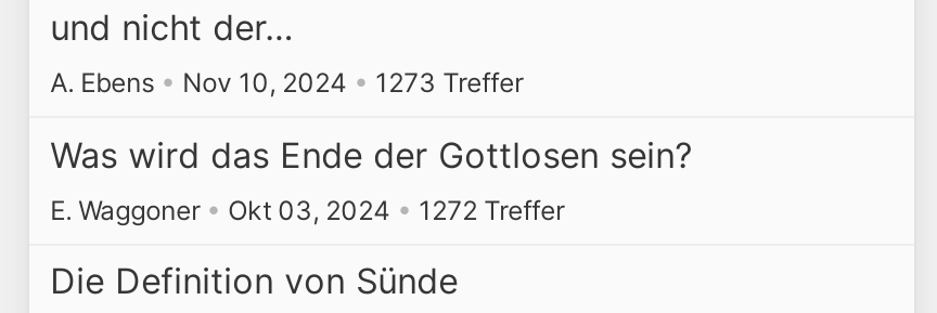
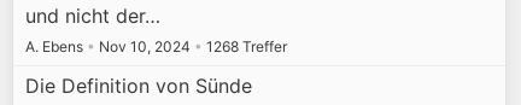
- A. Ebens • Nov 10, 2024 • 1273 Treffer
- Was wird das Ende der Gottlosen sein?
- E. Waggoner • Okt 03, 2024 • 1272 Treffer
+ A. Ebens • Nov 10, 2024 • 1268 Treffer
